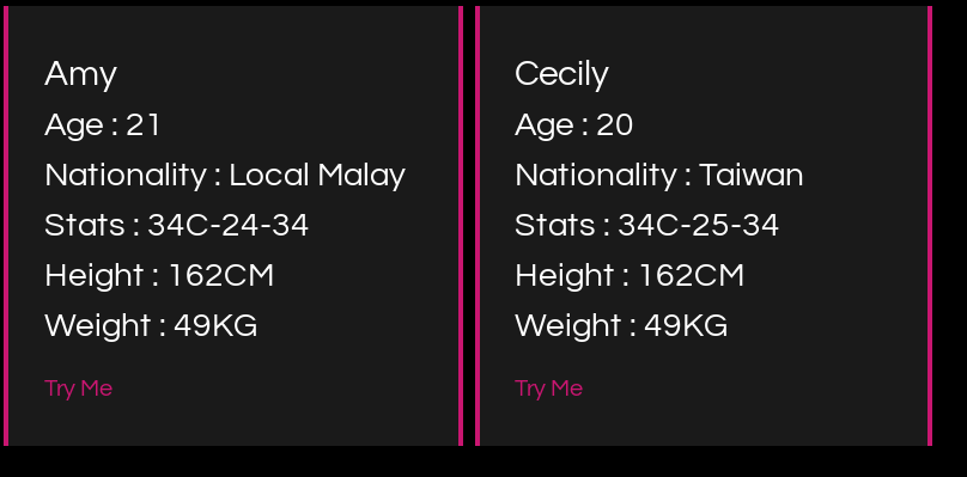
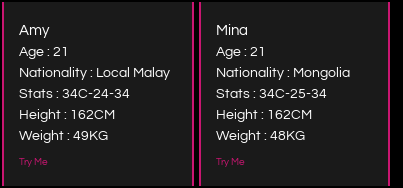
- Cecily
+ Mina

- Age : 20
+ Age : 21

- Nationality : Taiwan
+ Nationality : Mongolia

- Weight : 49KG
+ Weight : 48KG
